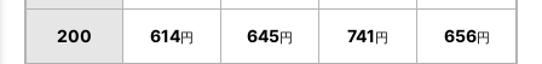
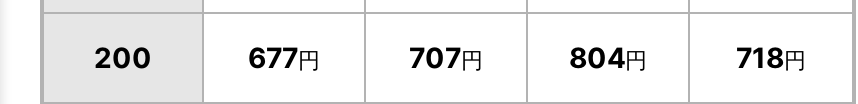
- 614円
+ 677円

- 645円
+ 707円

- 741円
+ 804円

- 656円
+ 718円
